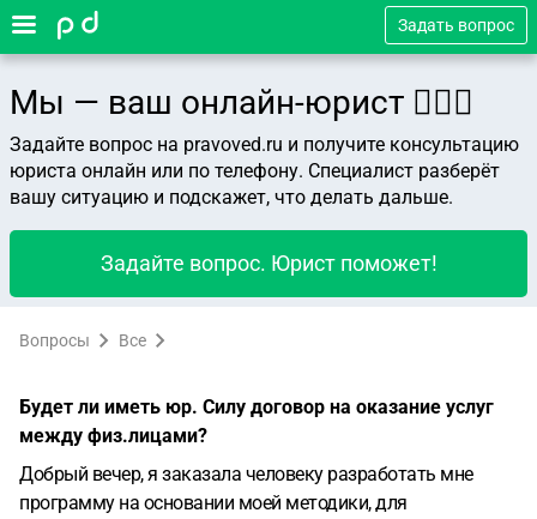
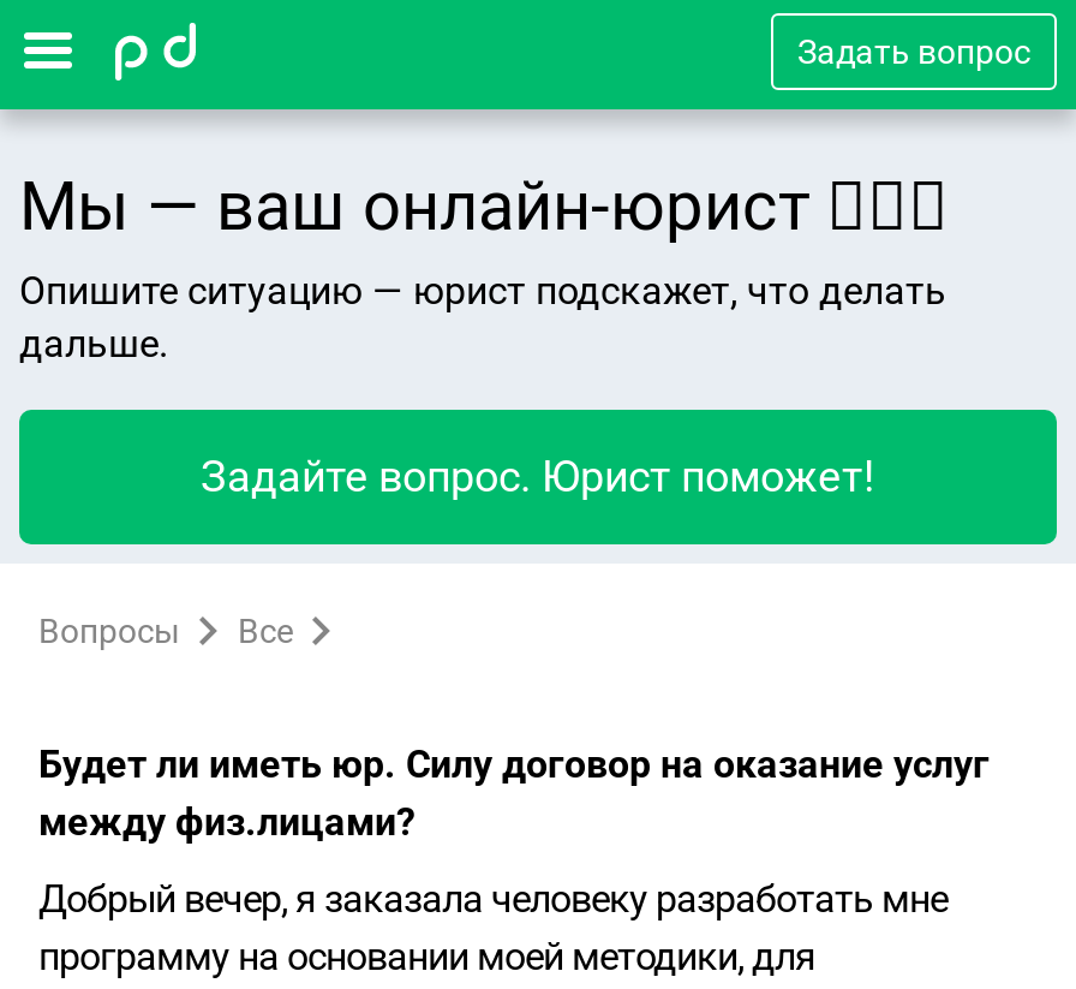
- Задайте вопрос на pravoved.ru и получите консультацию
- юриста онлайн или по телефону. Специалист разберёт
- вашу ситуацию и подскажет, что делать дальше.
+ Опишите ситуацию — юрист подскажет, что делать
+ дальше.
